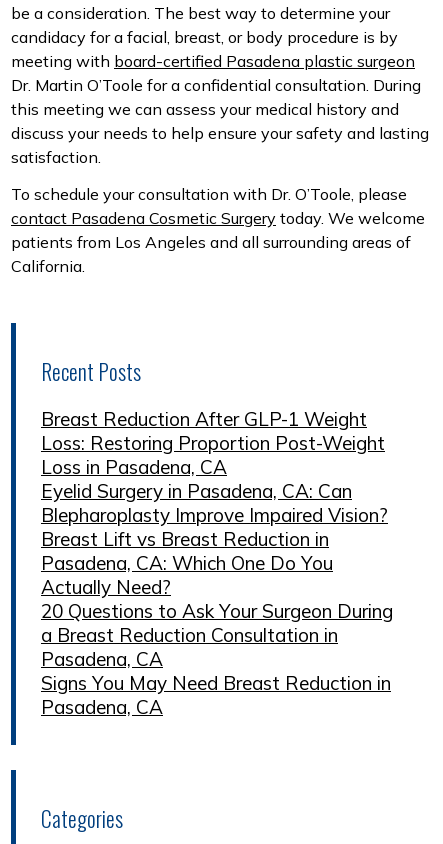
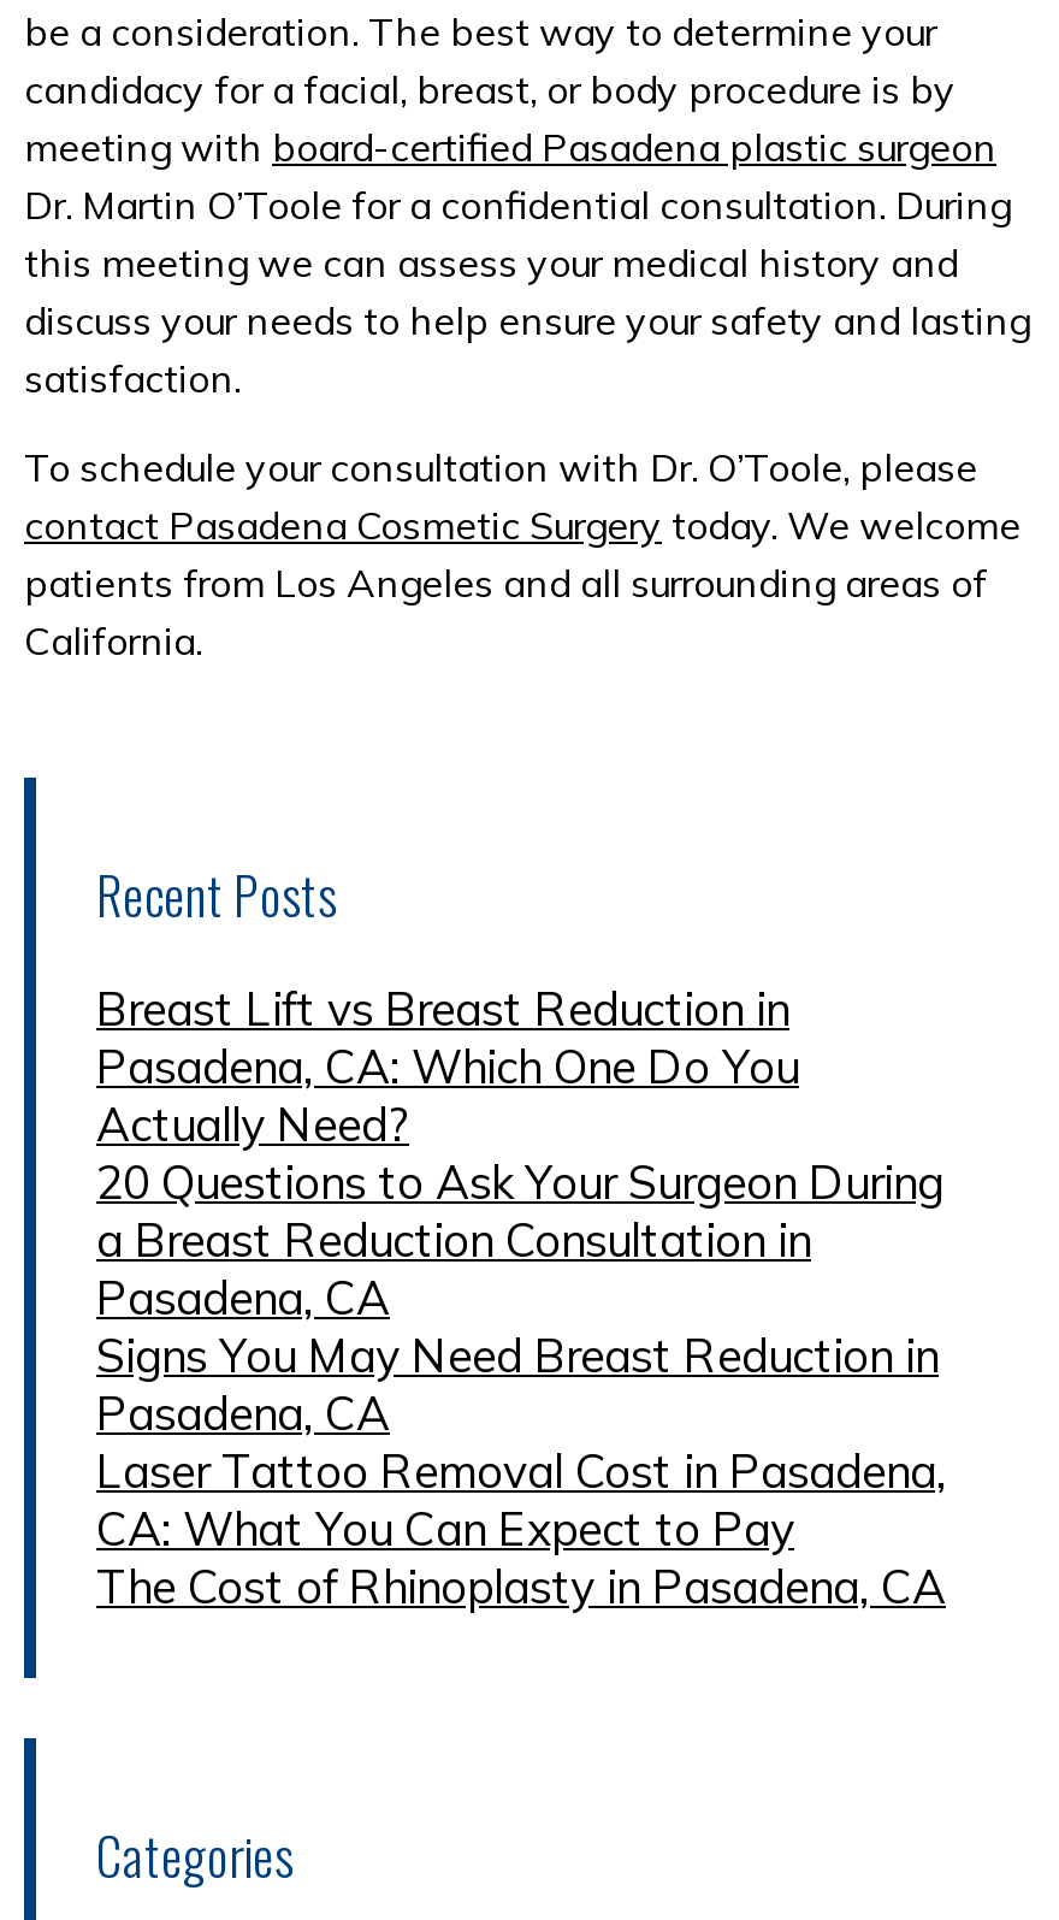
- Breast Reduction After GLP-1 Weight
- Loss: Restoring Proportion Post-Weight
- Loss in Pasadena, CA
- Eyelid Surgery in Pasadena, CA: Can
- Blepharoplasty Improve Impaired Vision?

moved up: Breast Lift vs Breast Reduction in | Pasadena, CA: Which One Do You | Actually Need? | 20 Questions to Ask Your Surgeon During | a Breast Reduction Consultation in | Pasadena, CA | Signs You May Need Breast Reduction in | Pasadena, CA

+ Laser Tattoo Removal Cost in Pasadena,
+ CA: What You Can Expect to Pay
+ The Cost of Rhinoplasty in Pasadena, CA
